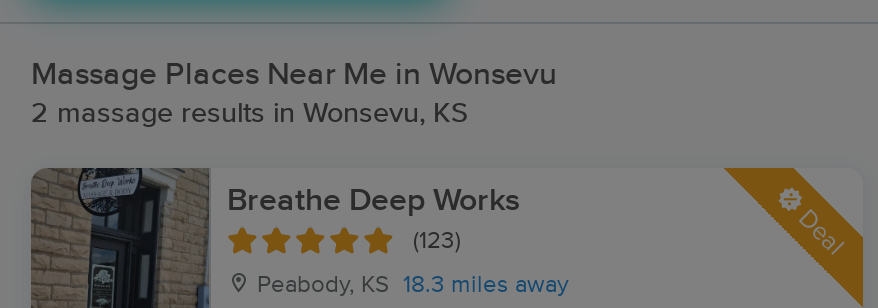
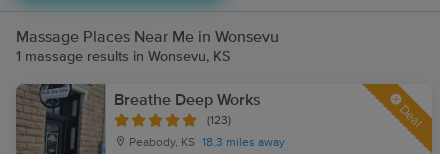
- 2 massage results in Wonsevu, KS
+ 1 massage results in Wonsevu, KS
